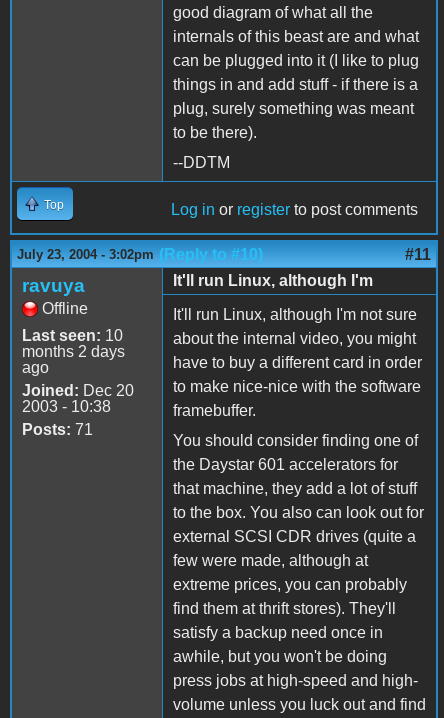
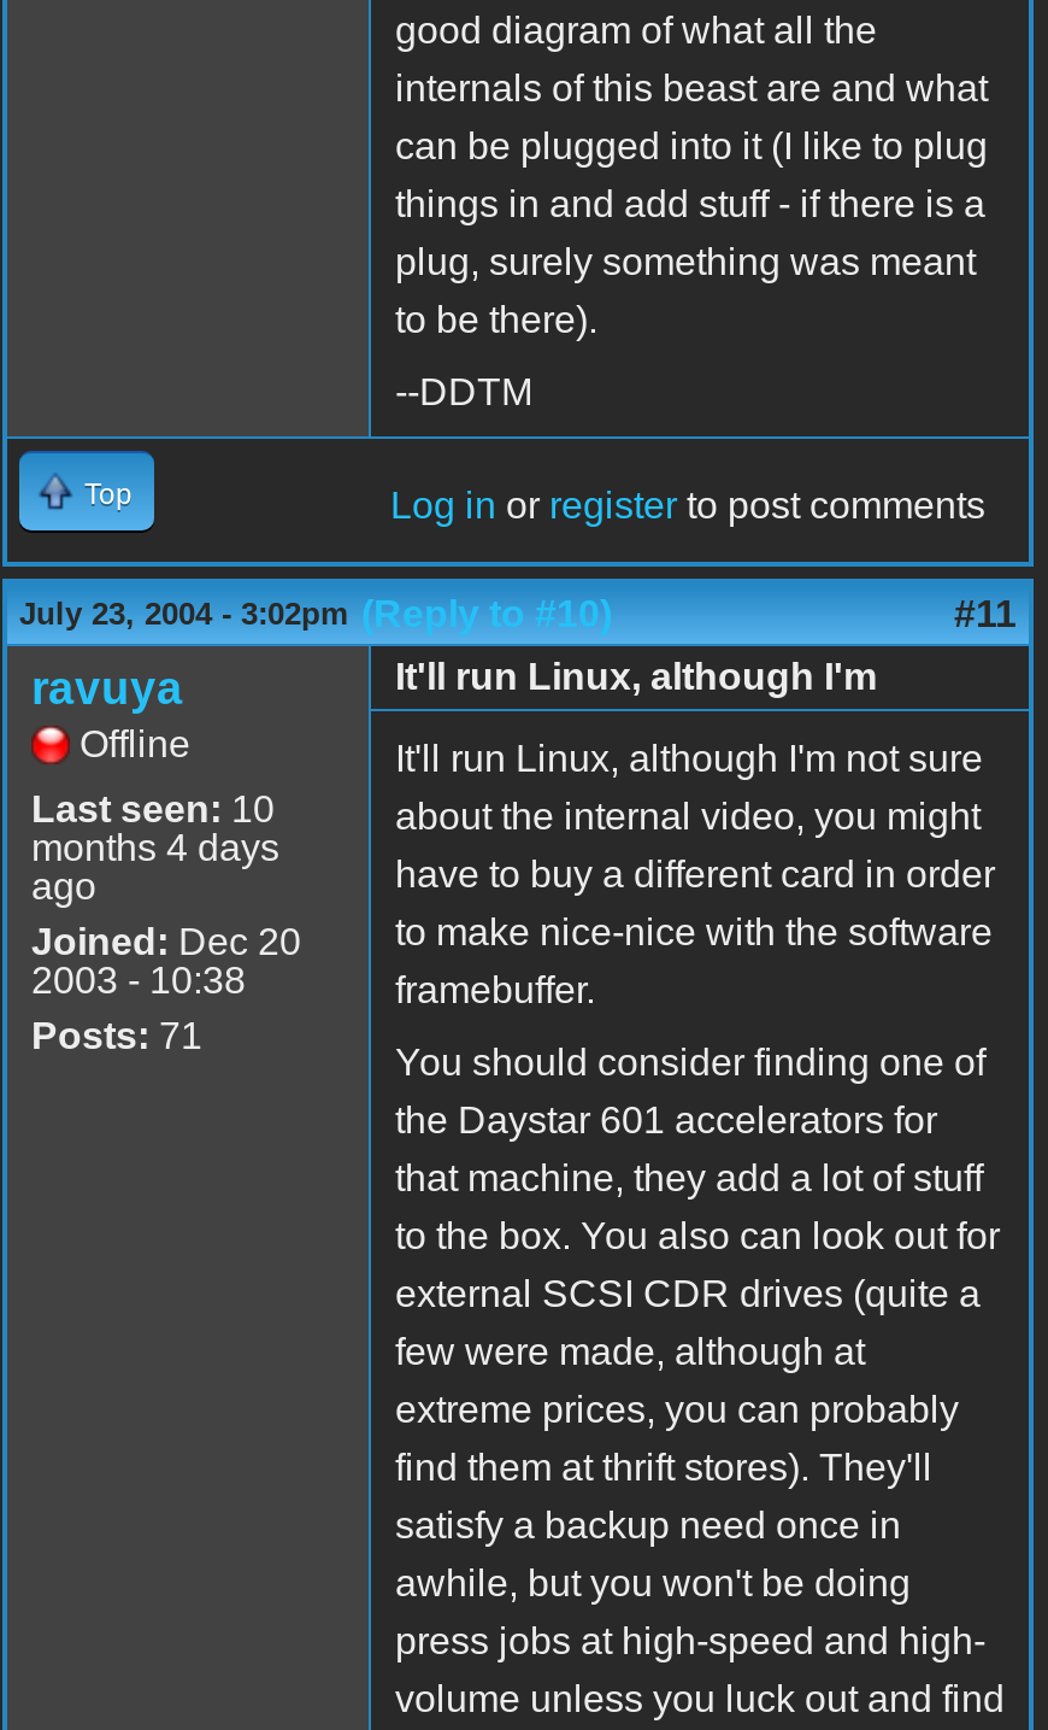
- months 2 days
+ months 4 days
